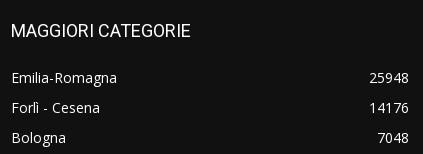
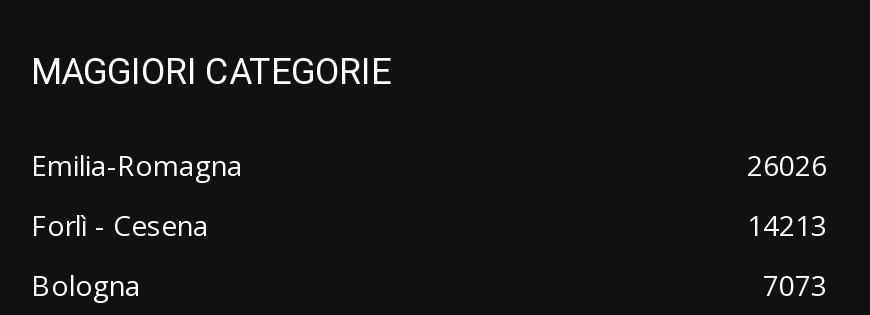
- 25948
+ 26026

- 14176
+ 14213

- 7048
+ 7073
